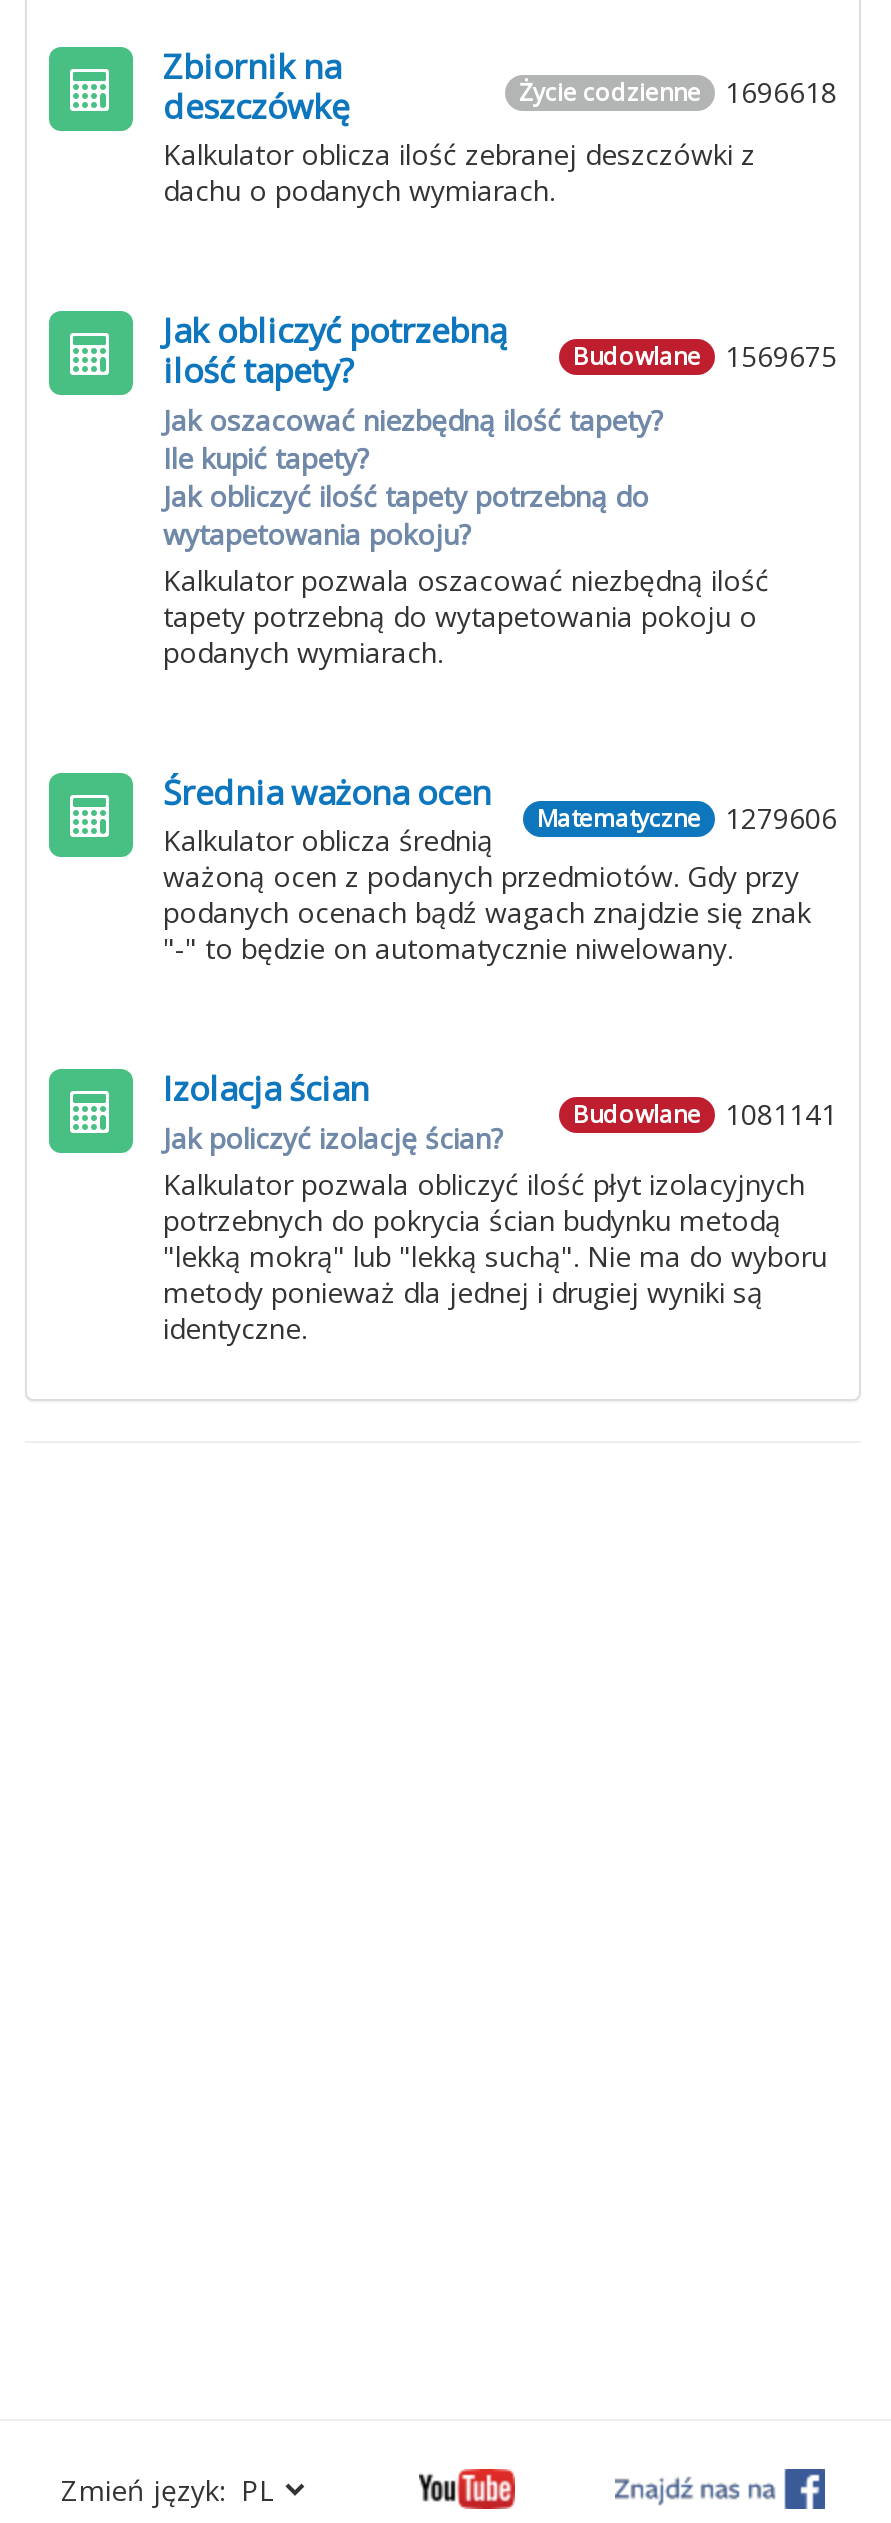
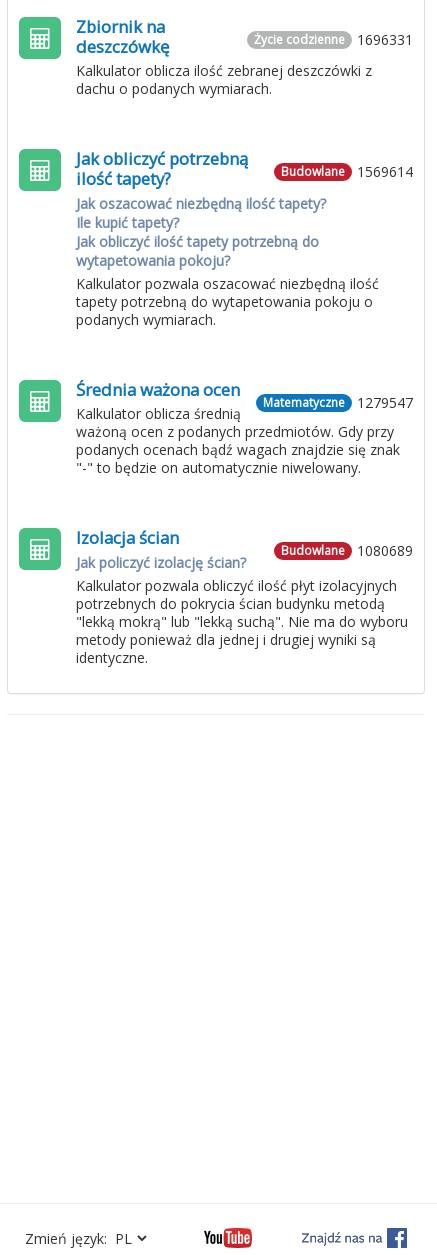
- Życie codzienne 1696618
+ Życie codzienne 1696331

- Budowlane 1569675
+ Budowlane 1569614

- Matematyczne 1279606
+ Matematyczne 1279547

- Budowlane 1081141
+ Budowlane 1080689
